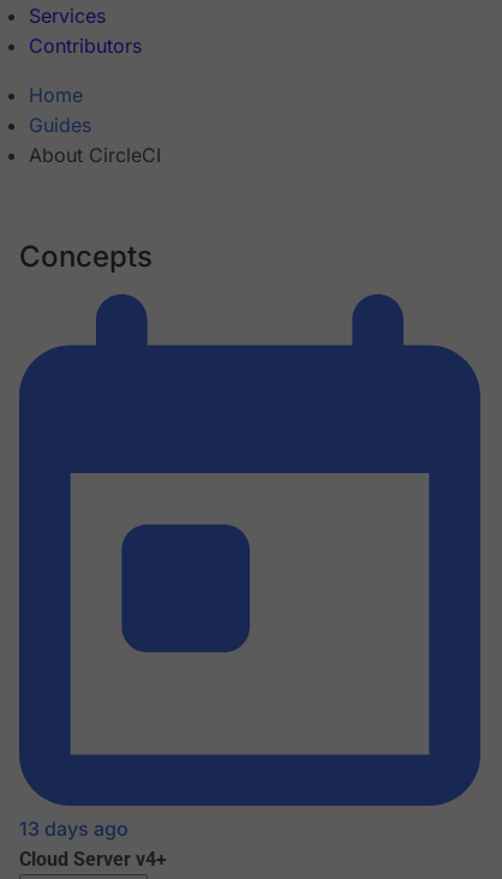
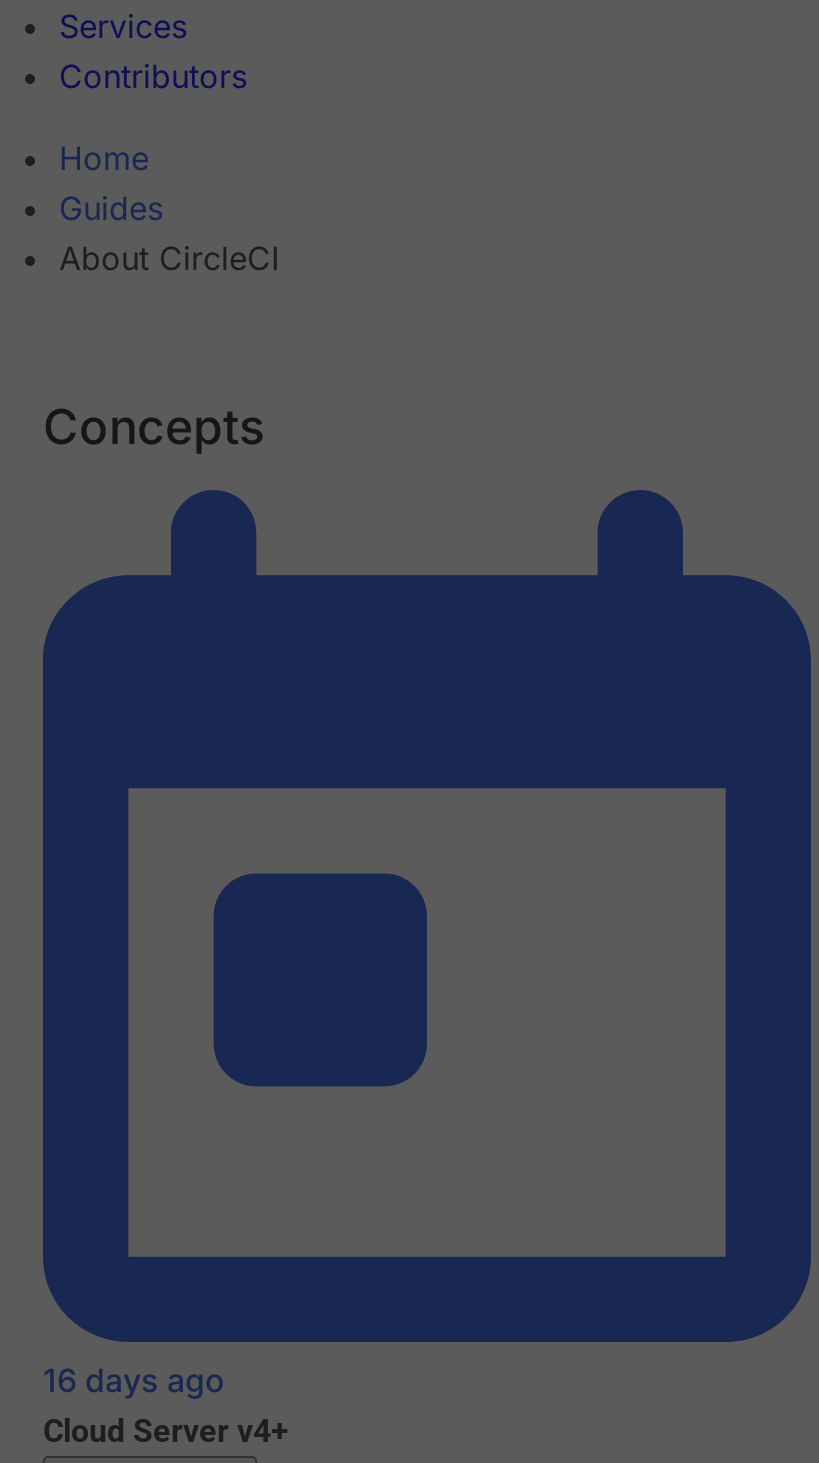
- 13 days ago
+ 16 days ago
